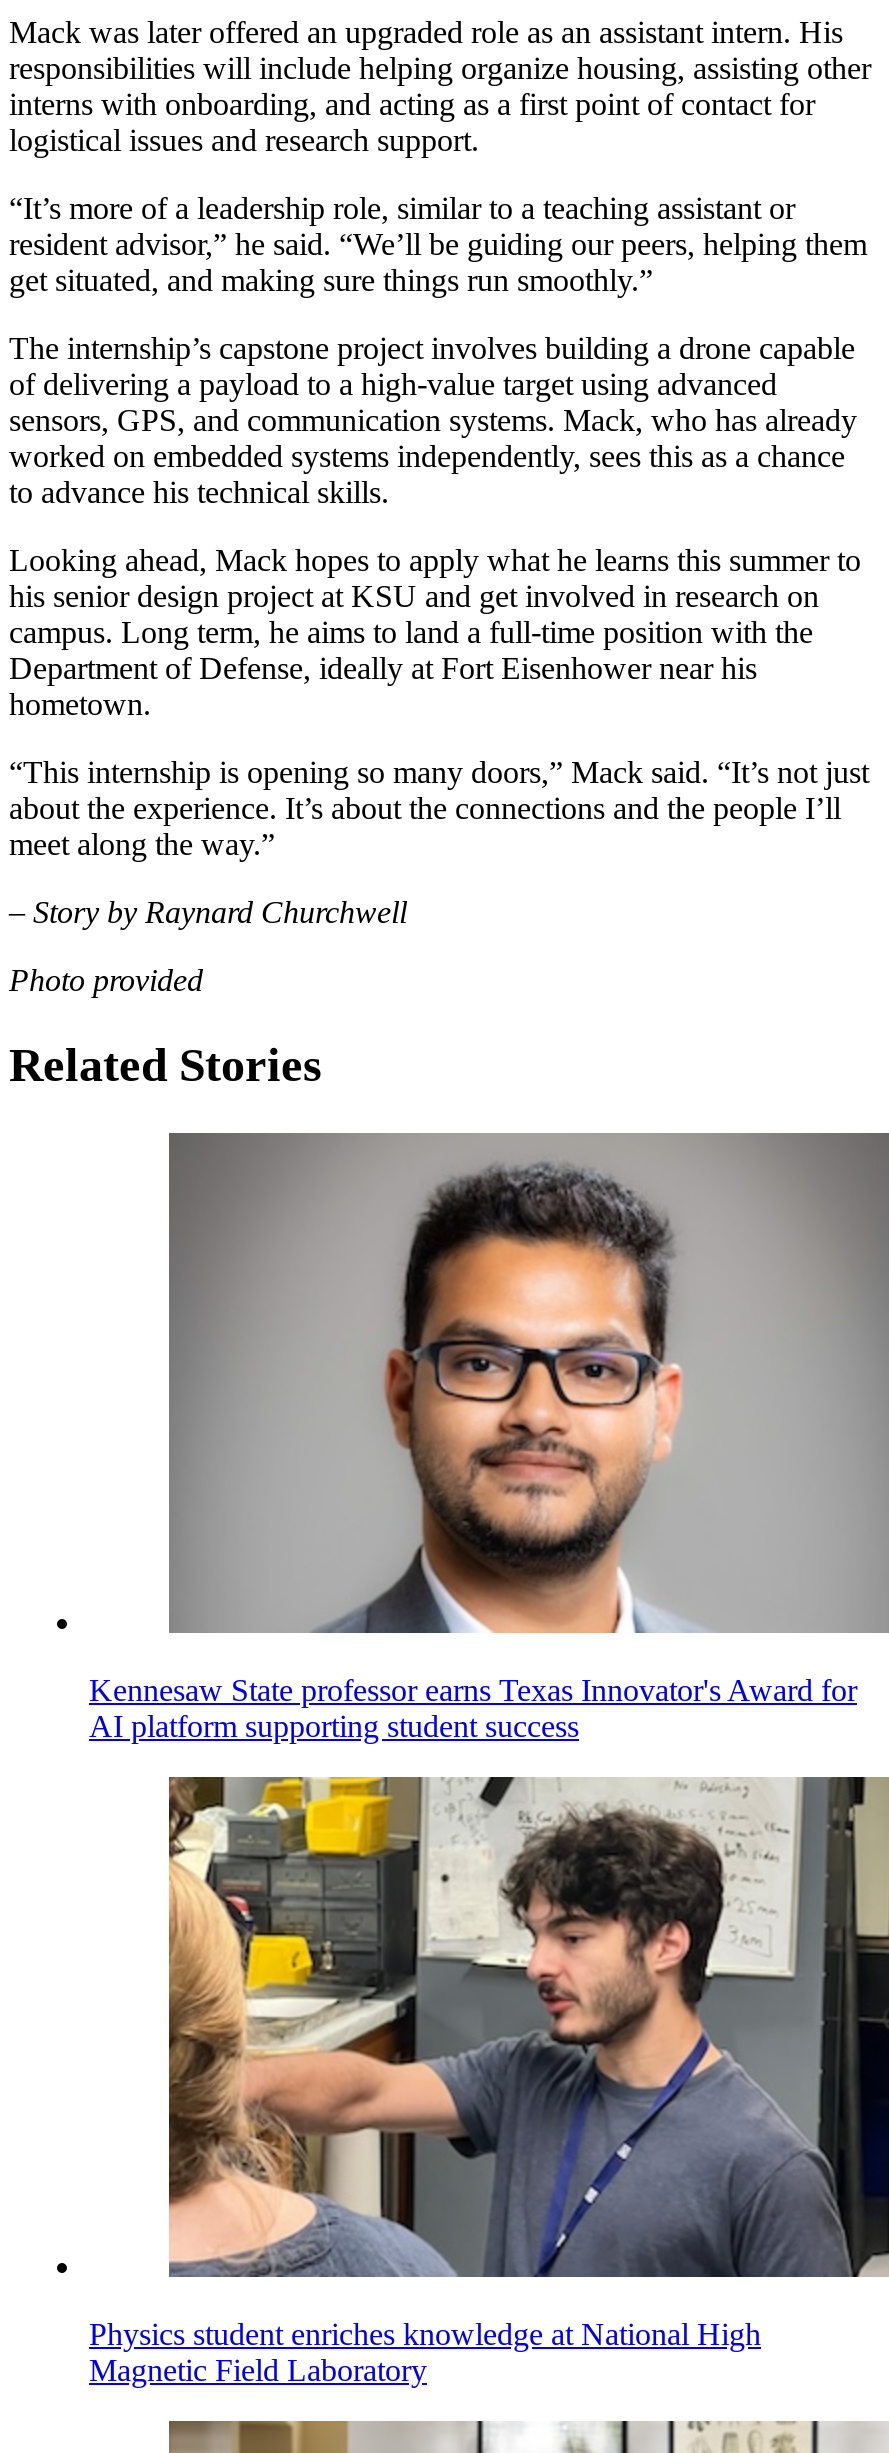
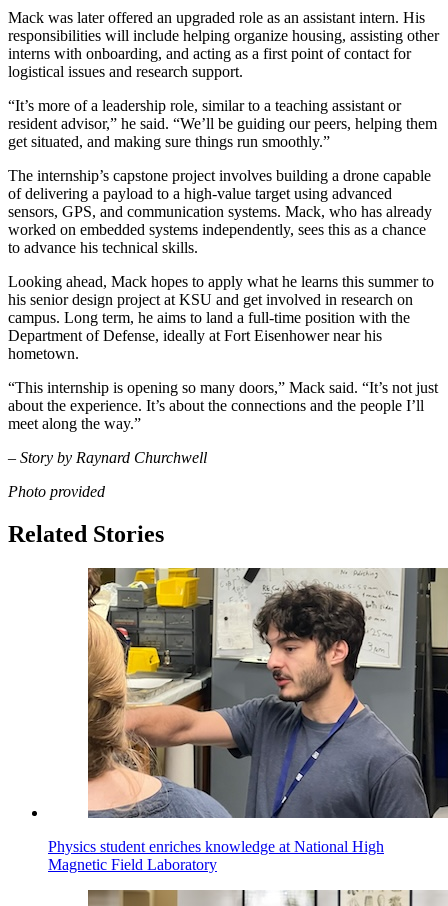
- [image]
- Kennesaw State professor earns Texas Innovator's Award for
- AI platform supporting student success
